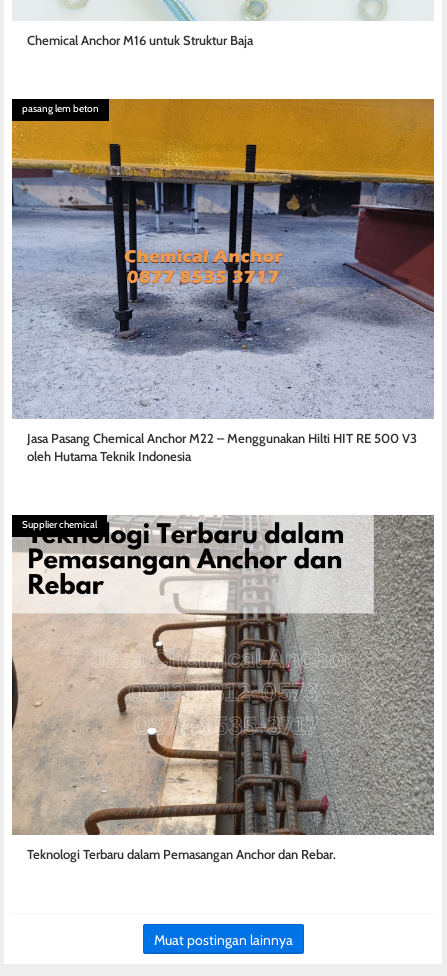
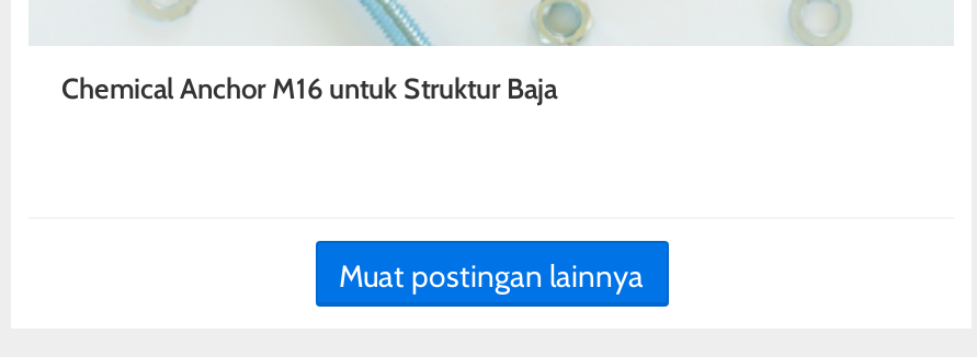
- [image]
- pasang lem beton

- Jasa Pasang Chemical Anchor M22 – Menggunakan Hilti HIT RE 500 V3
- oleh Hutama Teknik Indonesia

- [image]
- Supplier chemical

- Teknologi Terbaru dalam Pemasangan Anchor dan Rebar.
